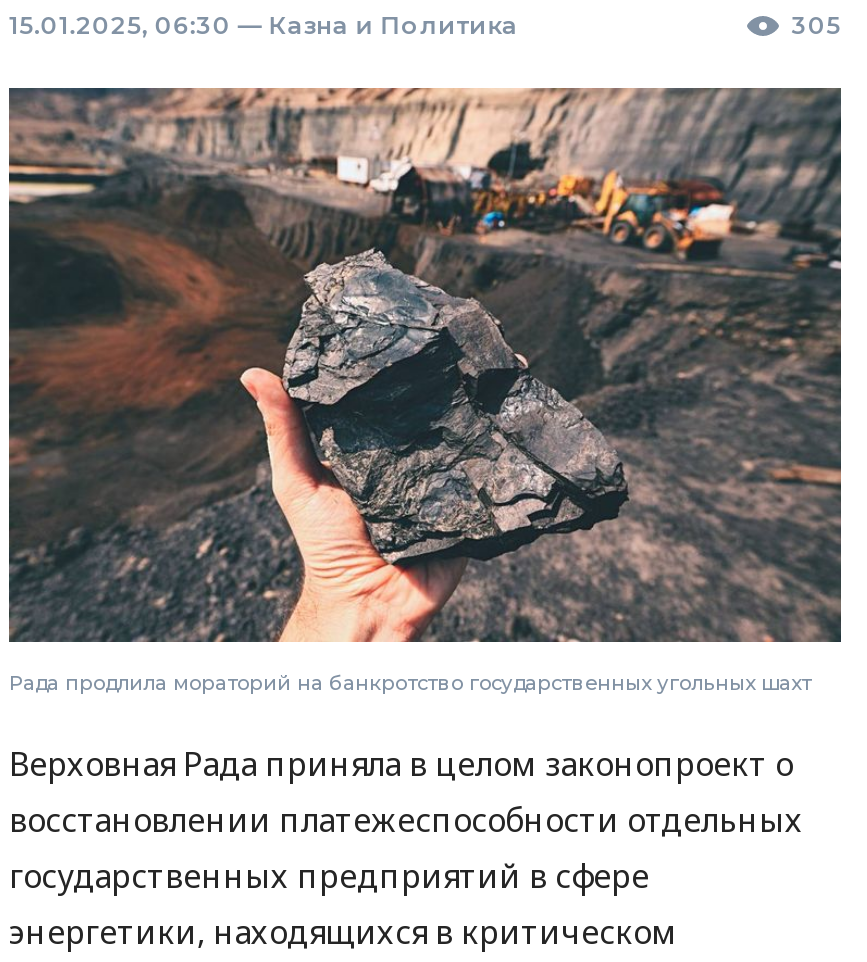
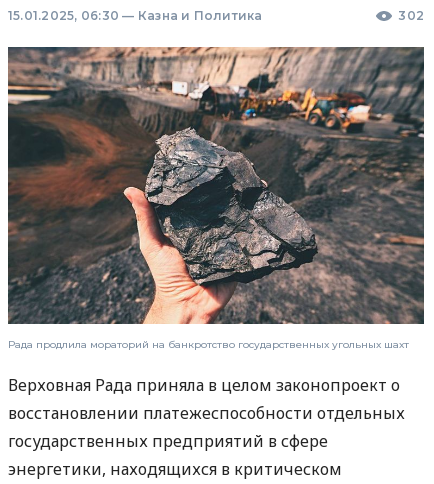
- 305
+ 302
